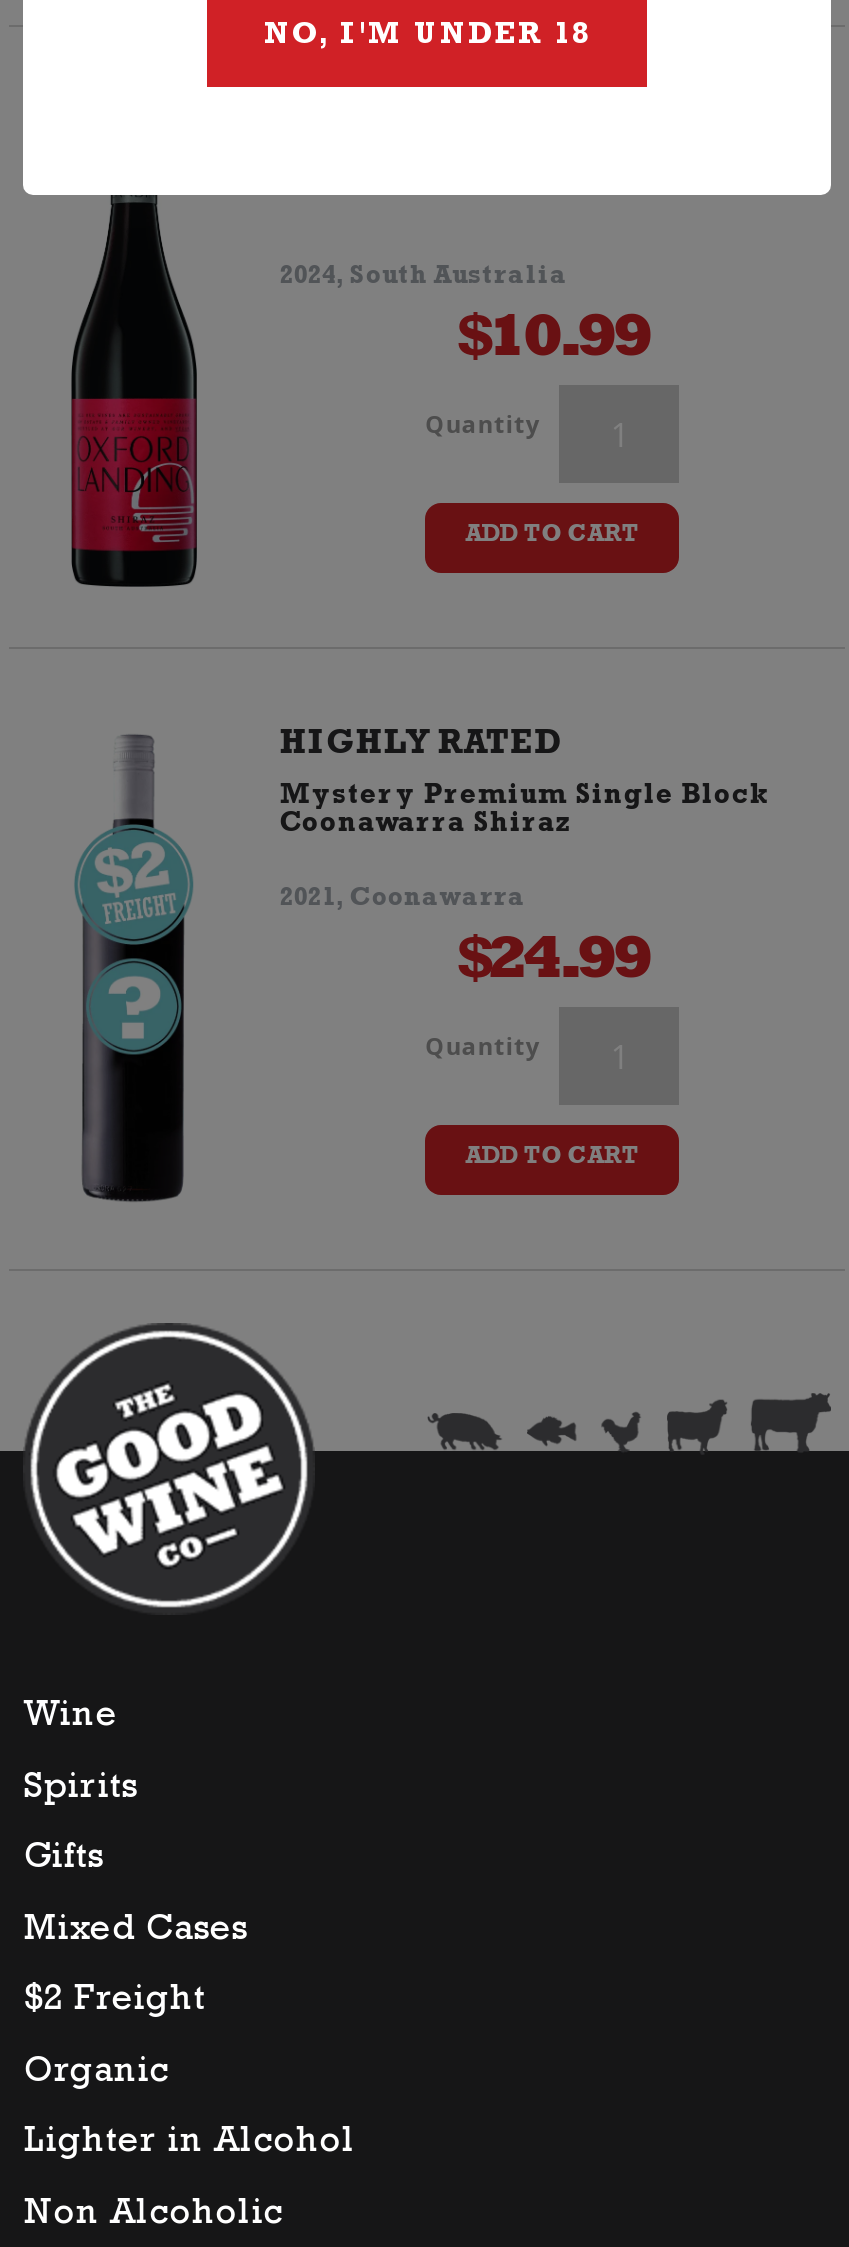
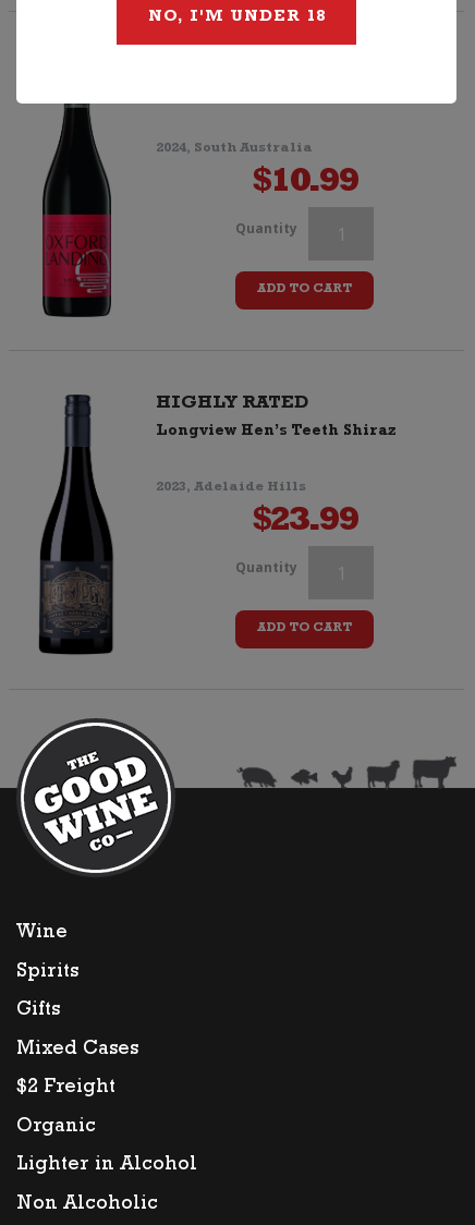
- [image]
+ [image]

- Mystery Premium Single Block
- Coonawarra Shiraz
+ Longview Hen’s Teeth Shiraz

- 2021, Coonawarra
- $24.99
+ 2023, Adelaide Hills
+ $23.99
